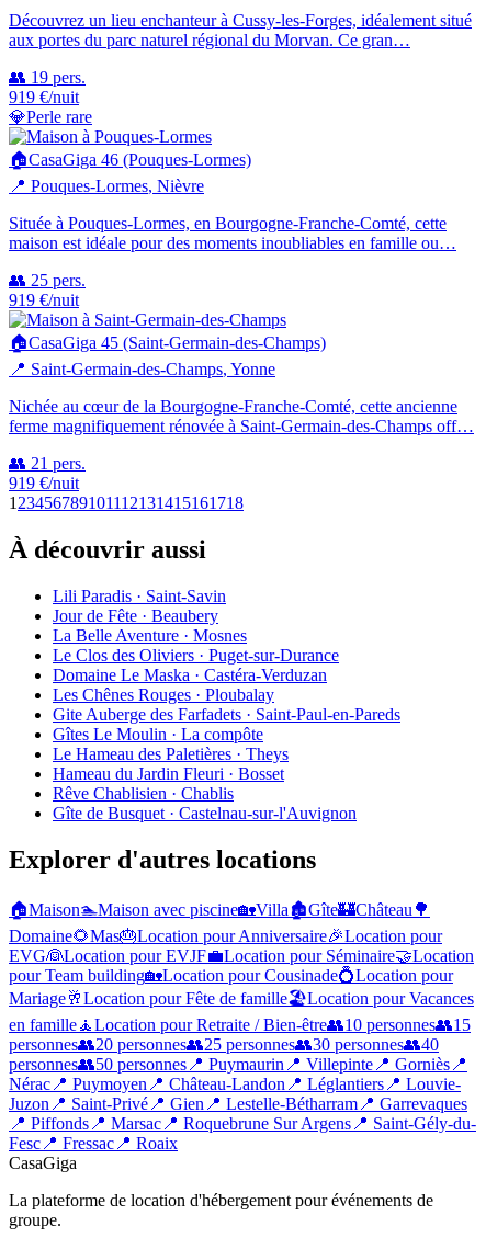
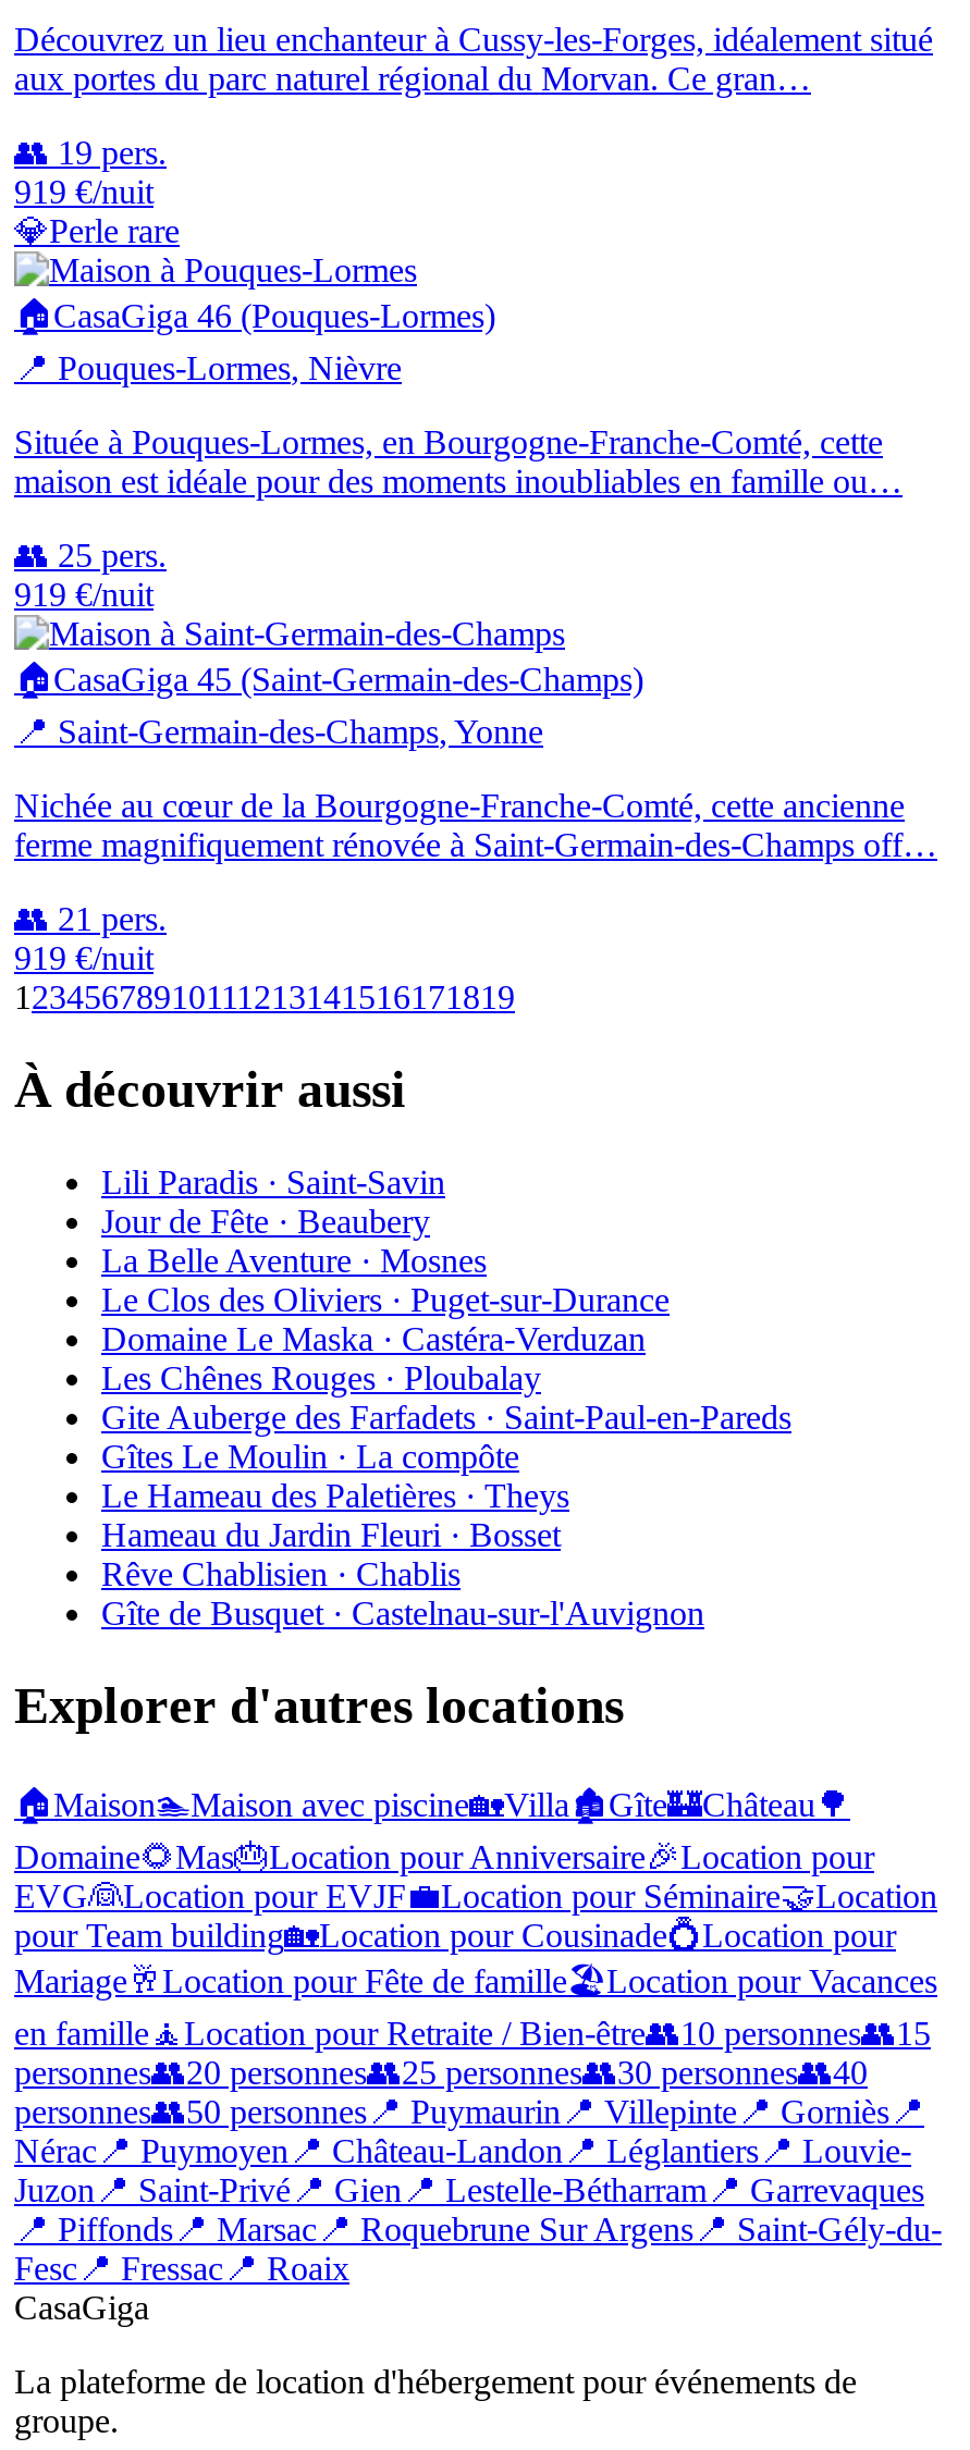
- 1 23456789 1011 12 13 1415 161718
+ 1 234567891011 1213141516171819
